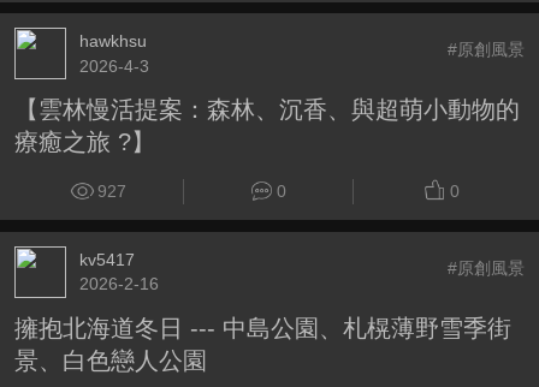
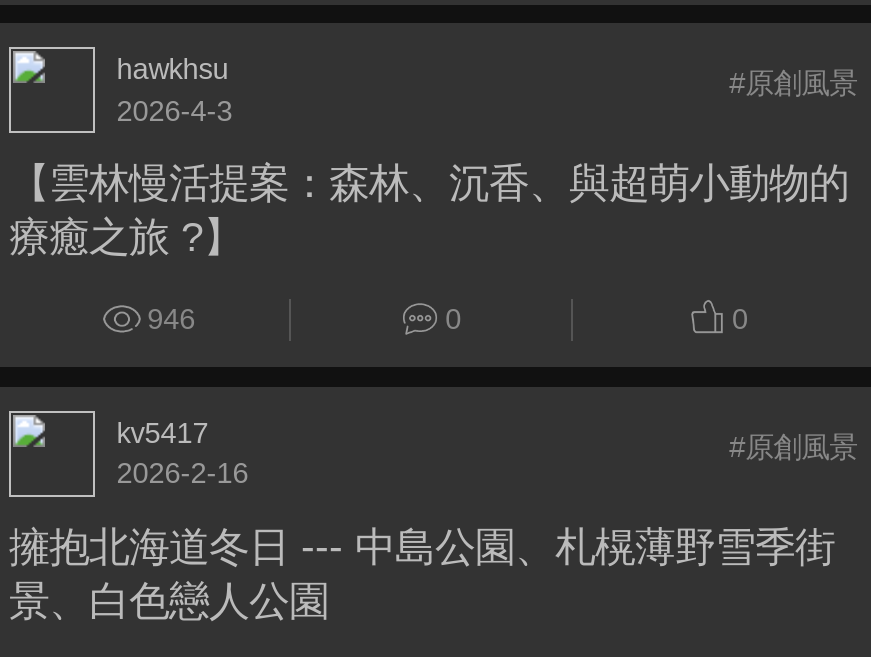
- 927
+ 946
